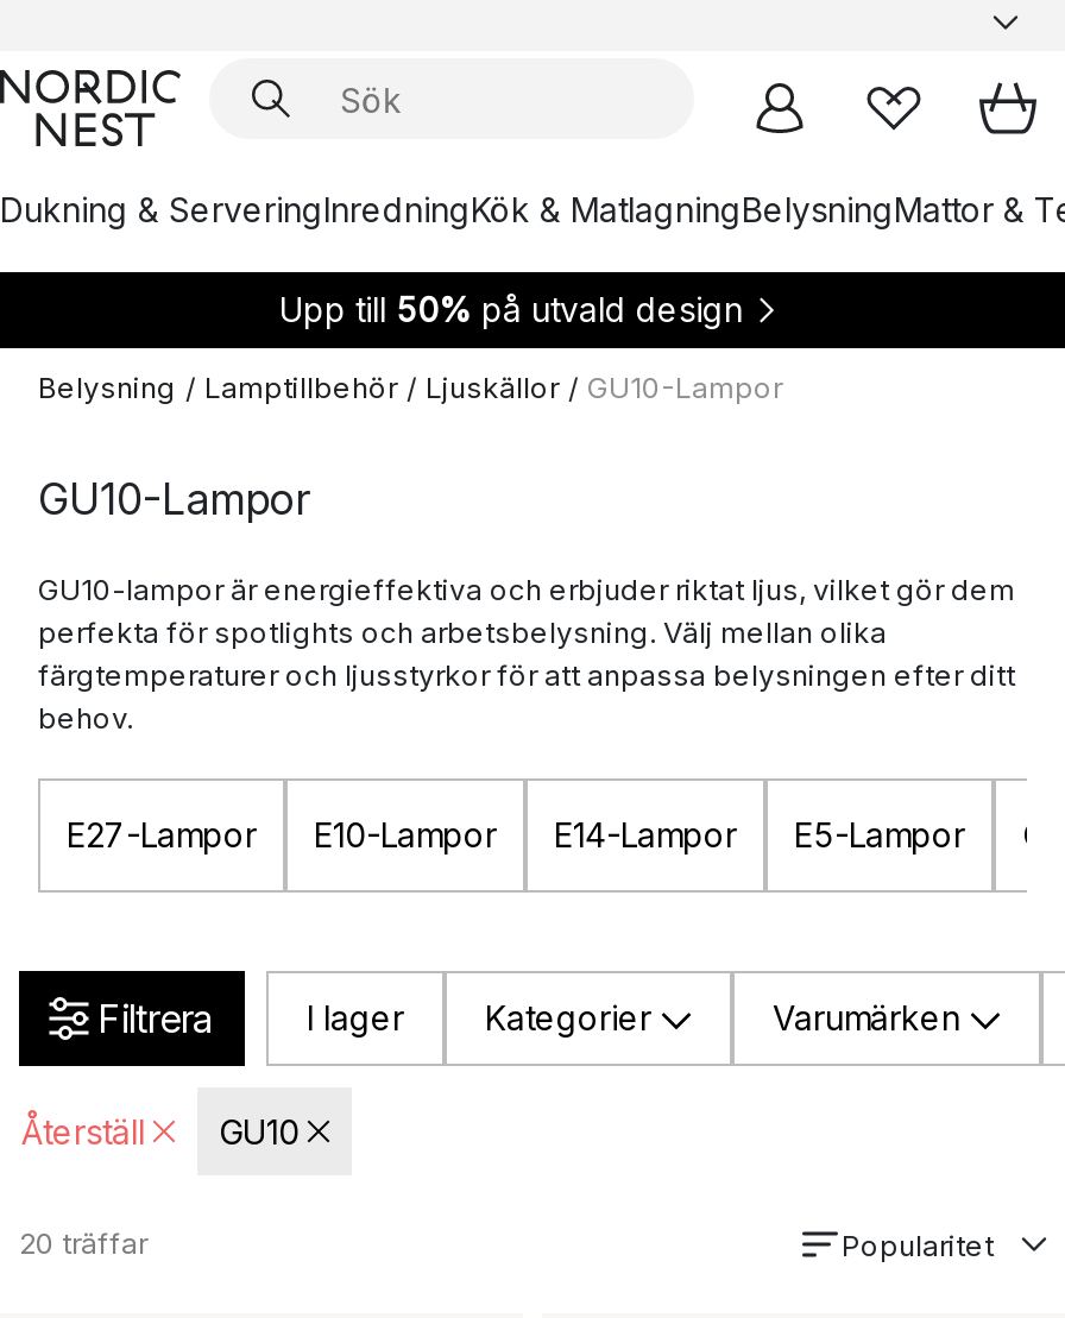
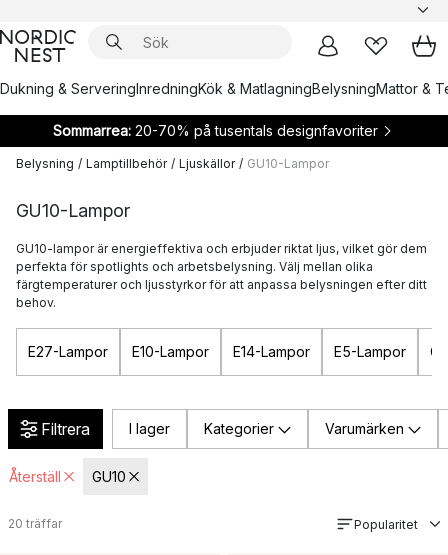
- Upp till 50% på utvald design
+ Sommarrea: 20-70% på tusentals designfavoriter
